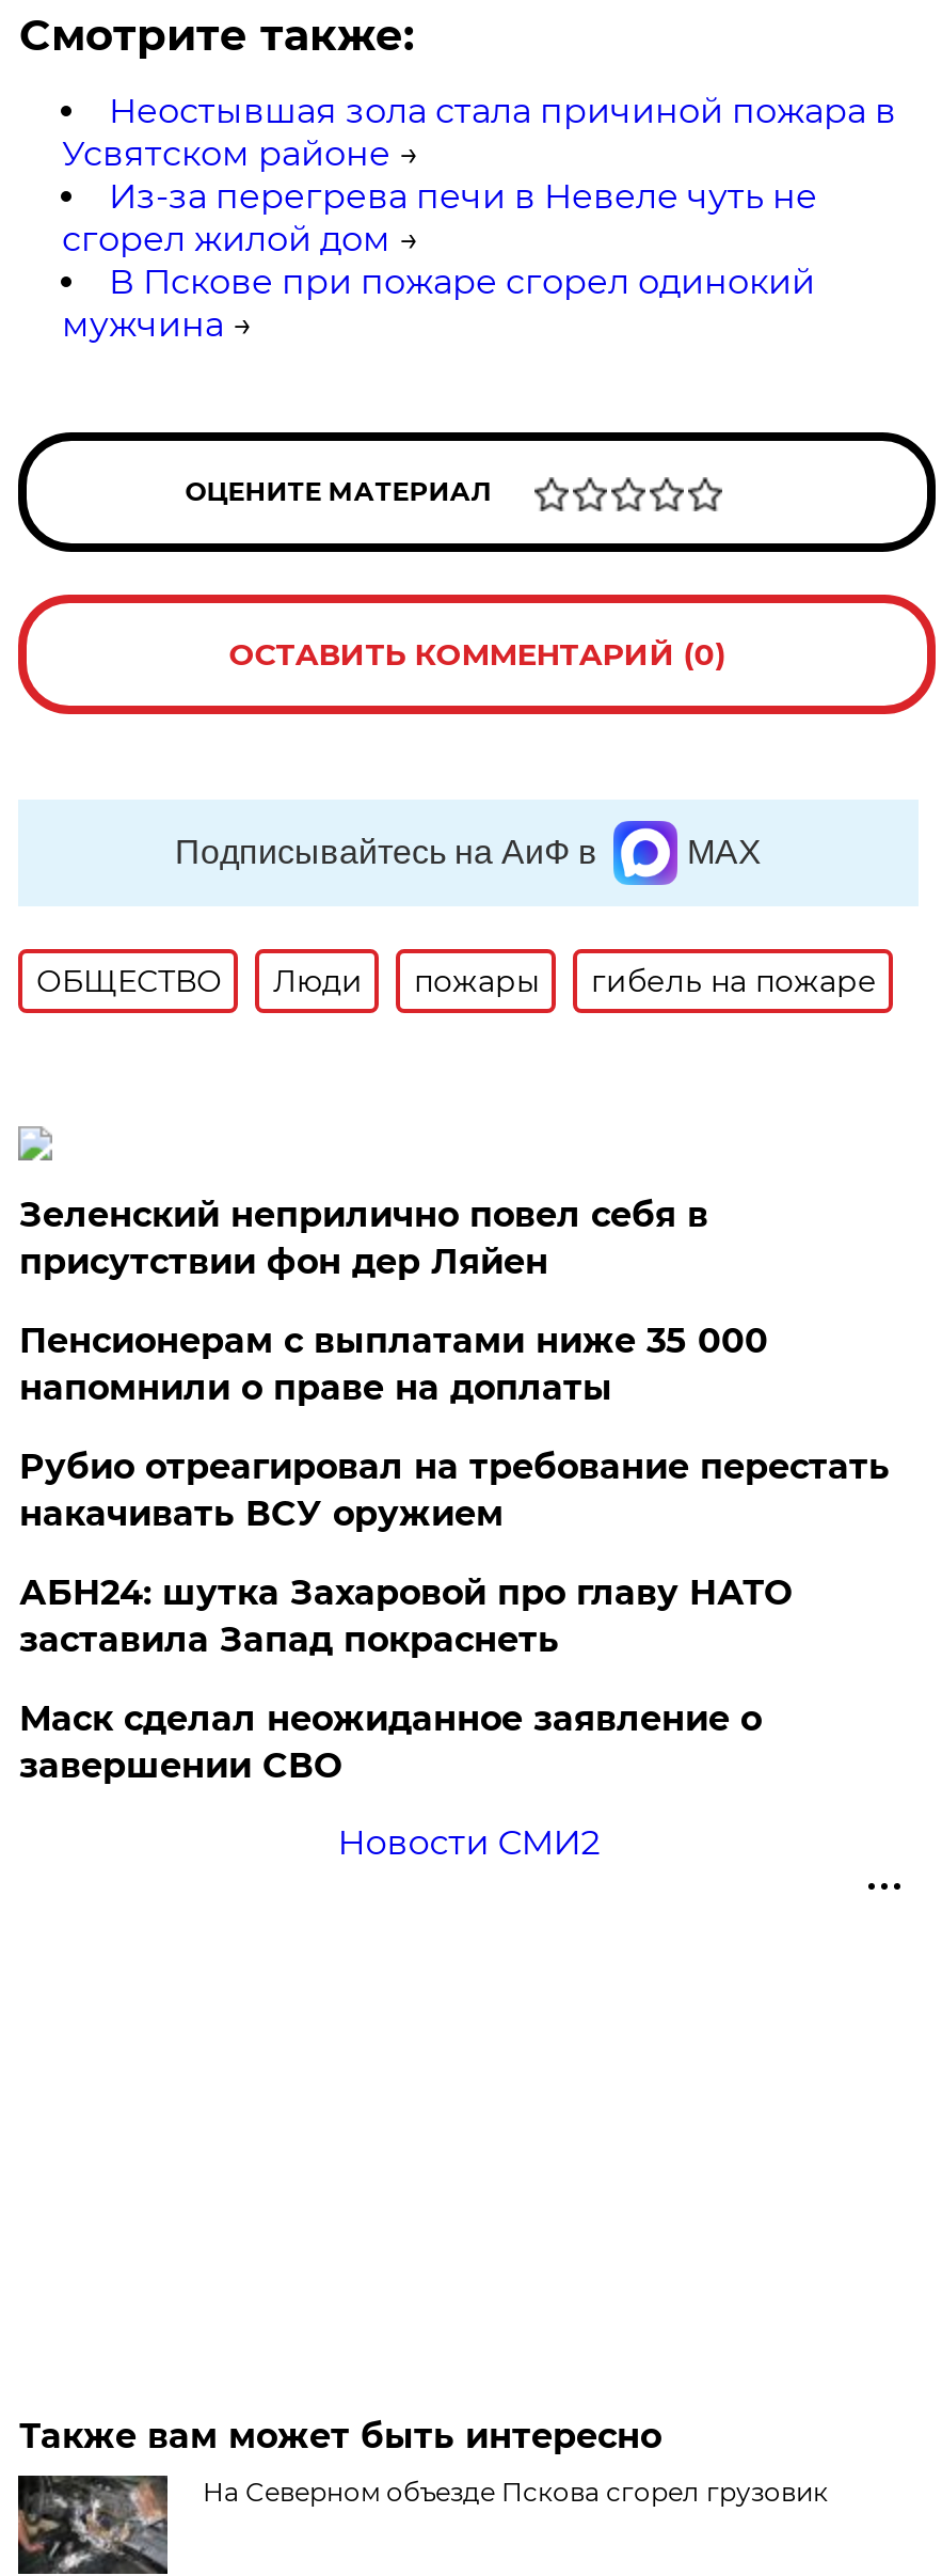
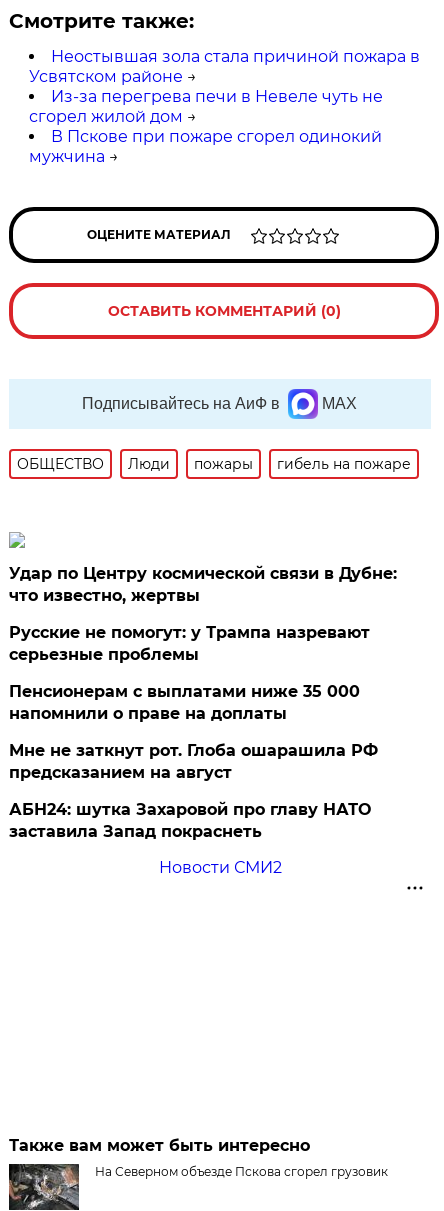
- Зеленский неприлично повел cебя в
- присутствии фон дер Ляйен
+ Удар по Центру космической связи в Дубне:
+ что известно, жертвы
+ Русские не помогут: у Трампа назревают
+ серьезные проблемы

moved down: Пенсионерам с выплатами ниже 35 000 | напомнили о праве на доплаты

- Рубио отреагировал на требование перестать
- накачивать ВСУ оружием
+ Мне не заткнут рот. Глоба ошарашила РФ
+ предсказанием на август

moved down: АБН24: шутка Захаровой про главу НАТО | заставила Запад покраснеть

- Маск сделал неожиданное заявление о
- завершении СВО
